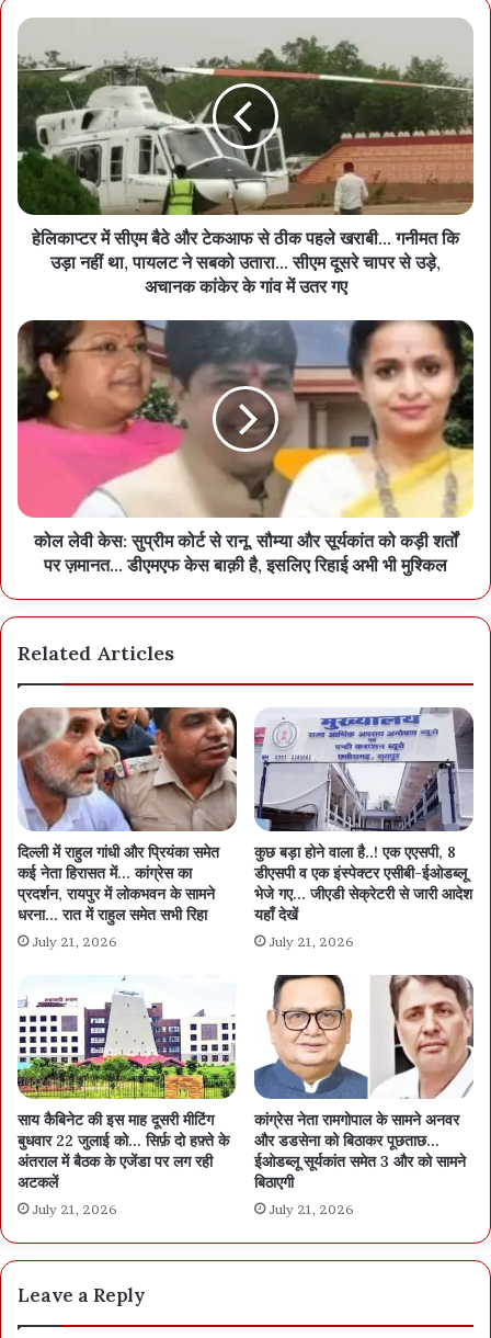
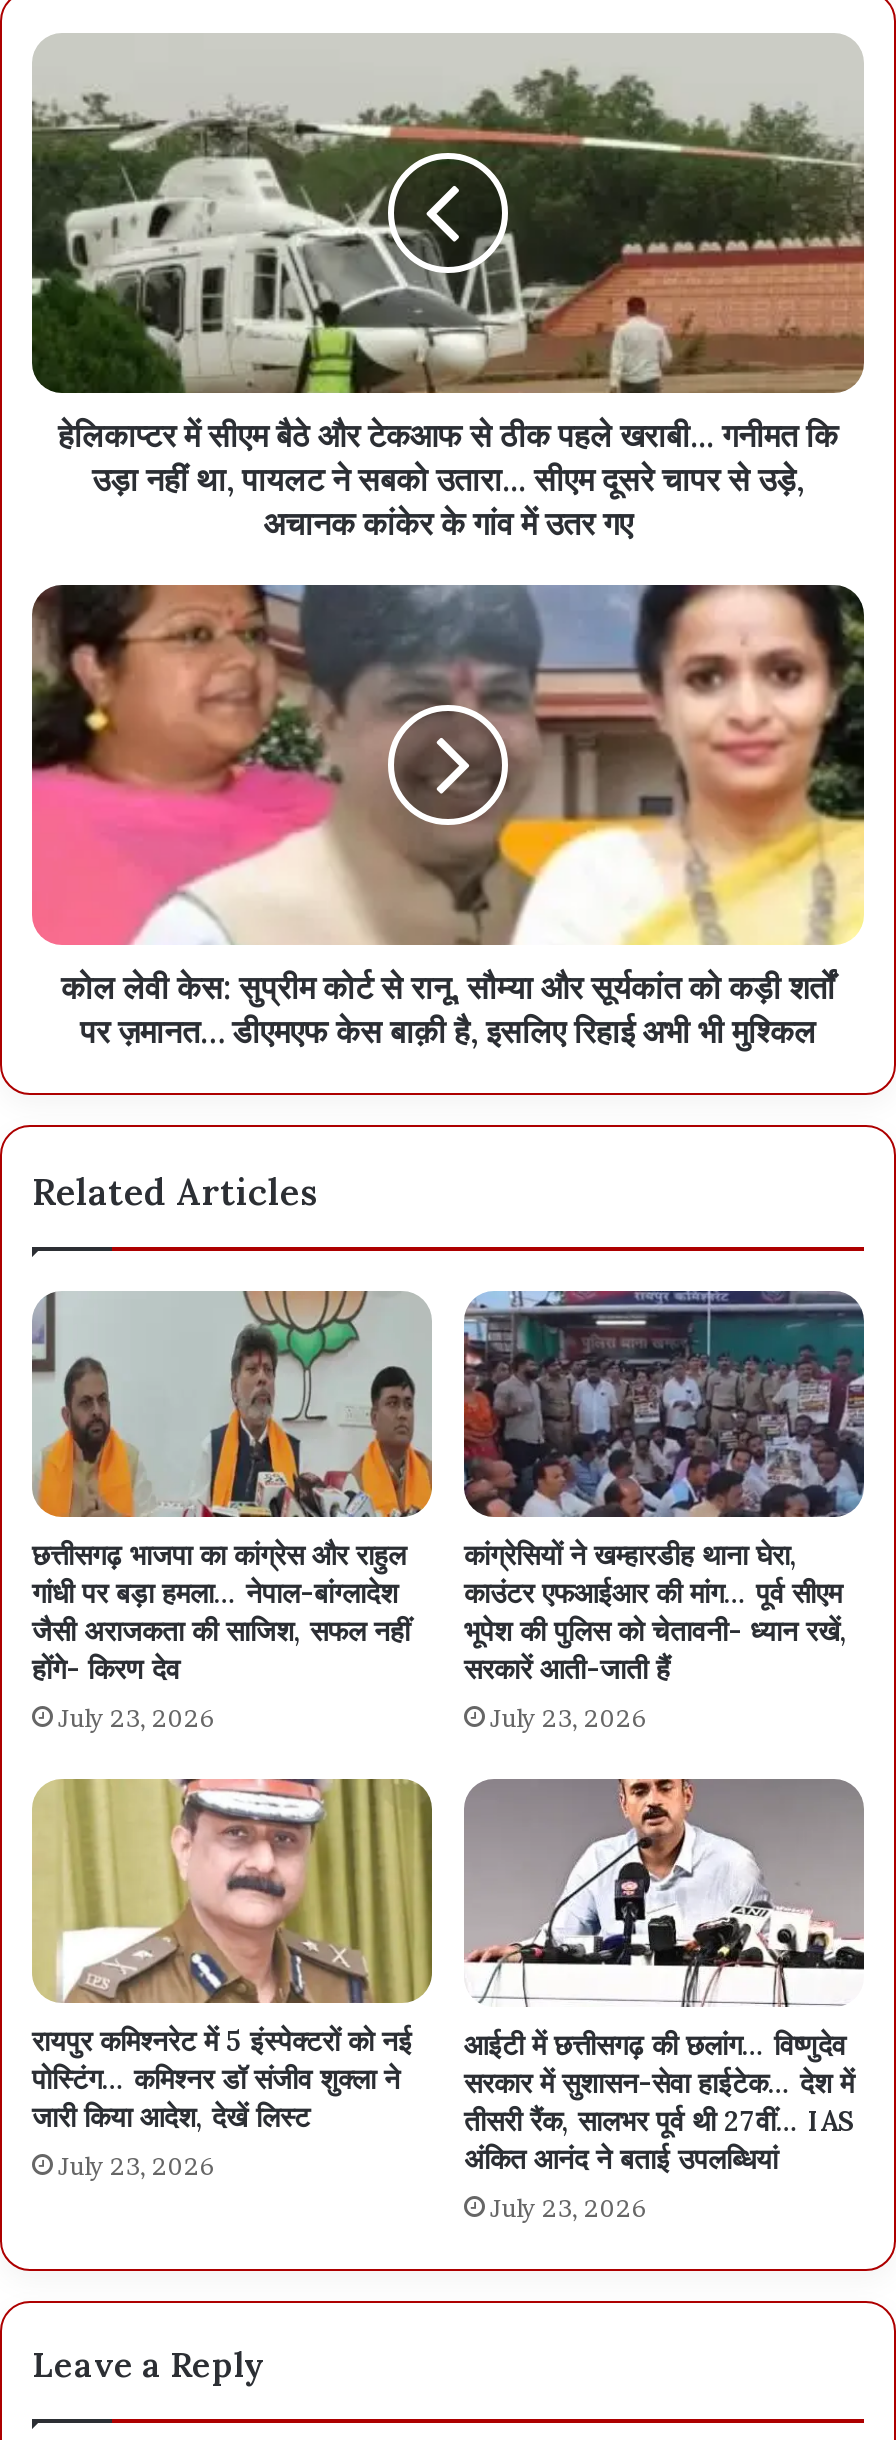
- [image]
- दिल्ली में राहुल गांधी और प्रियंका समेत
- कई नेता हिरासत में… कांग्रेस का
- प्रदर्शन, रायपुर में लोकभवन के सामने
- धरना… रात में राहुल समेत सभी रिहा
- July 21, 2026
+ [image]
+ छत्तीसगढ़ भाजपा का कांग्रेस और राहुल
+ गांधी पर बड़ा हमला… नेपाल-बांग्लादेश
+ जैसी अराजकता की साजिश, सफल नहीं
+ होंगे- किरण देव
+ July 23, 2026

- [image]
- कुछ बड़ा होने वाला है..! एक एएसपी, 8
- डीएसपी व एक इंस्पेक्टर एसीबी-ईओडब्लू
- भेजे गए… जीएडी सेक्रेटरी से जारी आदेश
- यहाँ देखें
- July 21, 2026
+ [image]
+ कांग्रेसियों ने खम्हारडीह थाना घेरा,
+ काउंटर एफआईआर की मांग… पूर्व सीएम
+ भूपेश की पुलिस को चेतावनी- ध्यान रखें,
+ सरकारें आती-जाती हैं
+ July 23, 2026

- [image]
- साय कैबिनेट की इस माह दूसरी मीटिंग
- बुधवार 22 जुलाई को… सिर्फ़ दो हफ़्ते के
- अंतराल में बैठक के एजेंडा पर लग रही
- अटकलें
- July 21, 2026
+ [image]
+ रायपुर कमिश्नरेट में 5 इंस्पेक्टरों को नई
+ पोस्टिंग… कमिश्नर डॉ संजीव शुक्ला ने
+ जारी किया आदेश, देखें लिस्ट
+ July 23, 2026

- [image]
- कांग्रेस नेता रामगोपाल के सामने अनवर
- और डडसेना को बिठाकर पूछताछ…
- ईओडब्लू सूर्यकांत समेत 3 और को सामने
- बिठाएगी
- July 21, 2026
+ [image]
+ आईटी में छत्तीसगढ़ की छलांग… विष्णुदेव
+ सरकार में सुशासन-सेवा हाईटेक… देश में
+ तीसरी रैंक, सालभर पूर्व थी 27वीं… IAS
+ अंकित आनंद ने बताई उपलब्धियां
+ July 23, 2026
